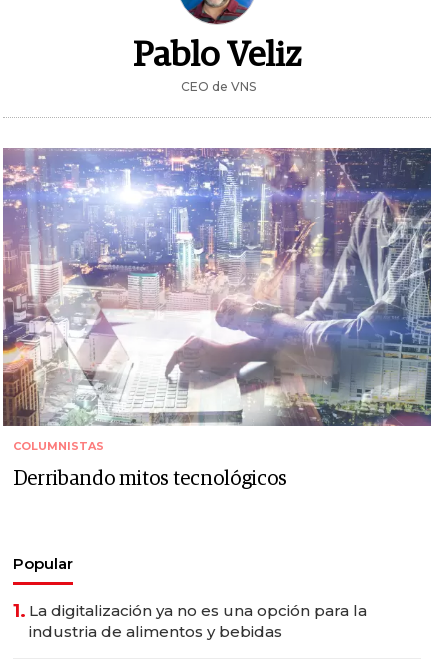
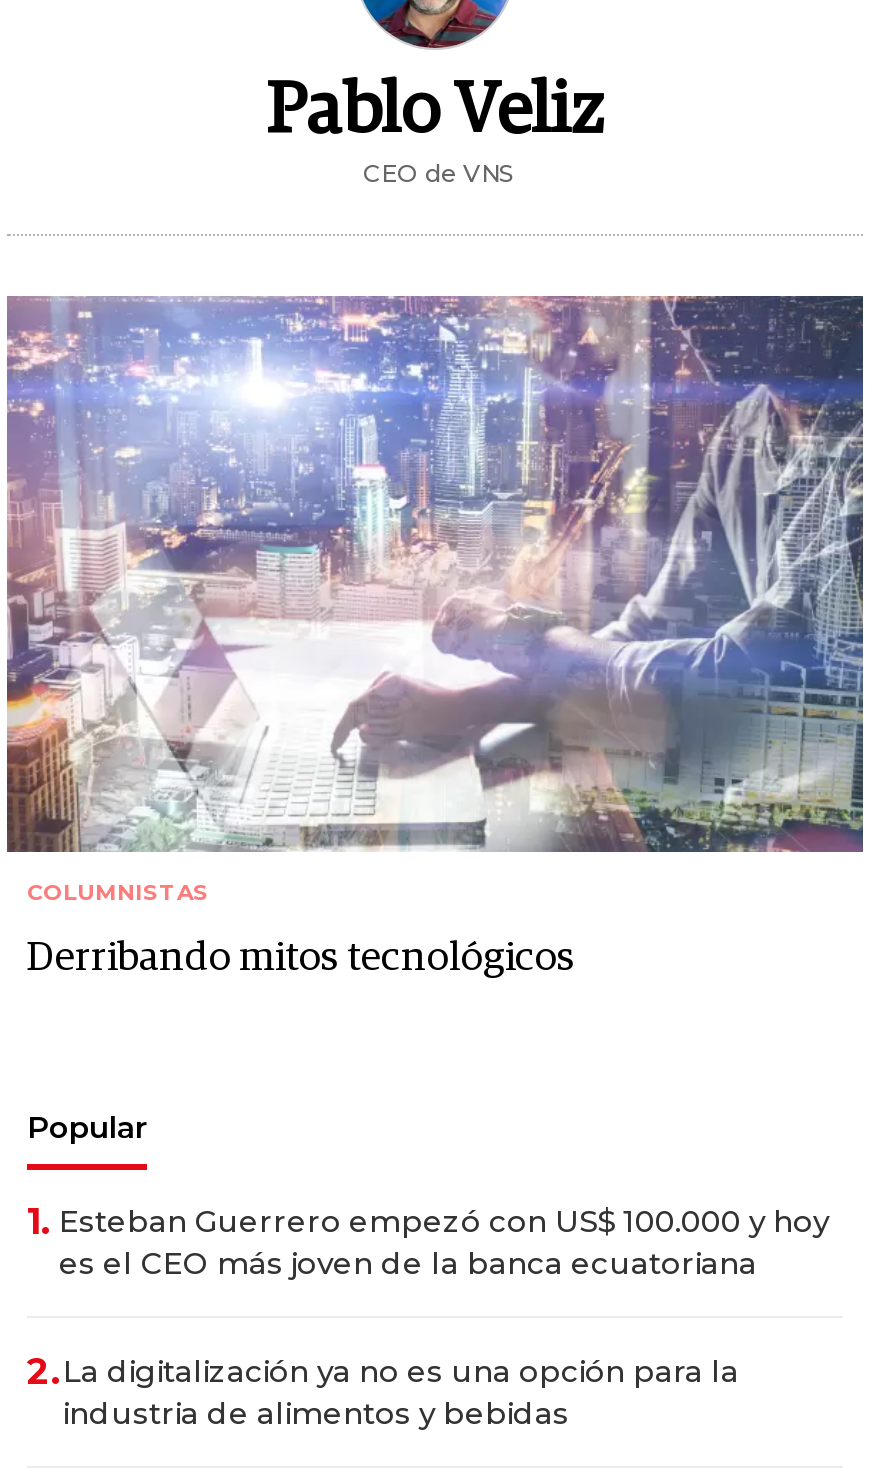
- 1. La digitalización ya no es una opción para la
+ 1. Esteban Guerrero empezó con US$ 100.000 y hoy
+ es el CEO más joven de la banca ecuatoriana
+ 2.La digitalización ya no es una opción para la
